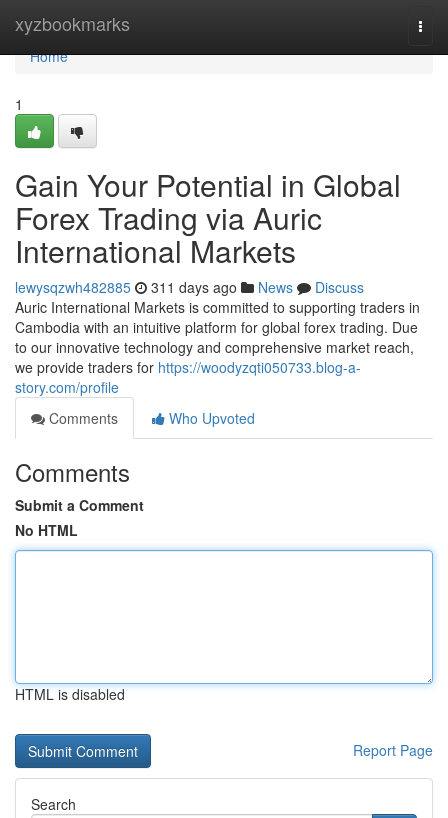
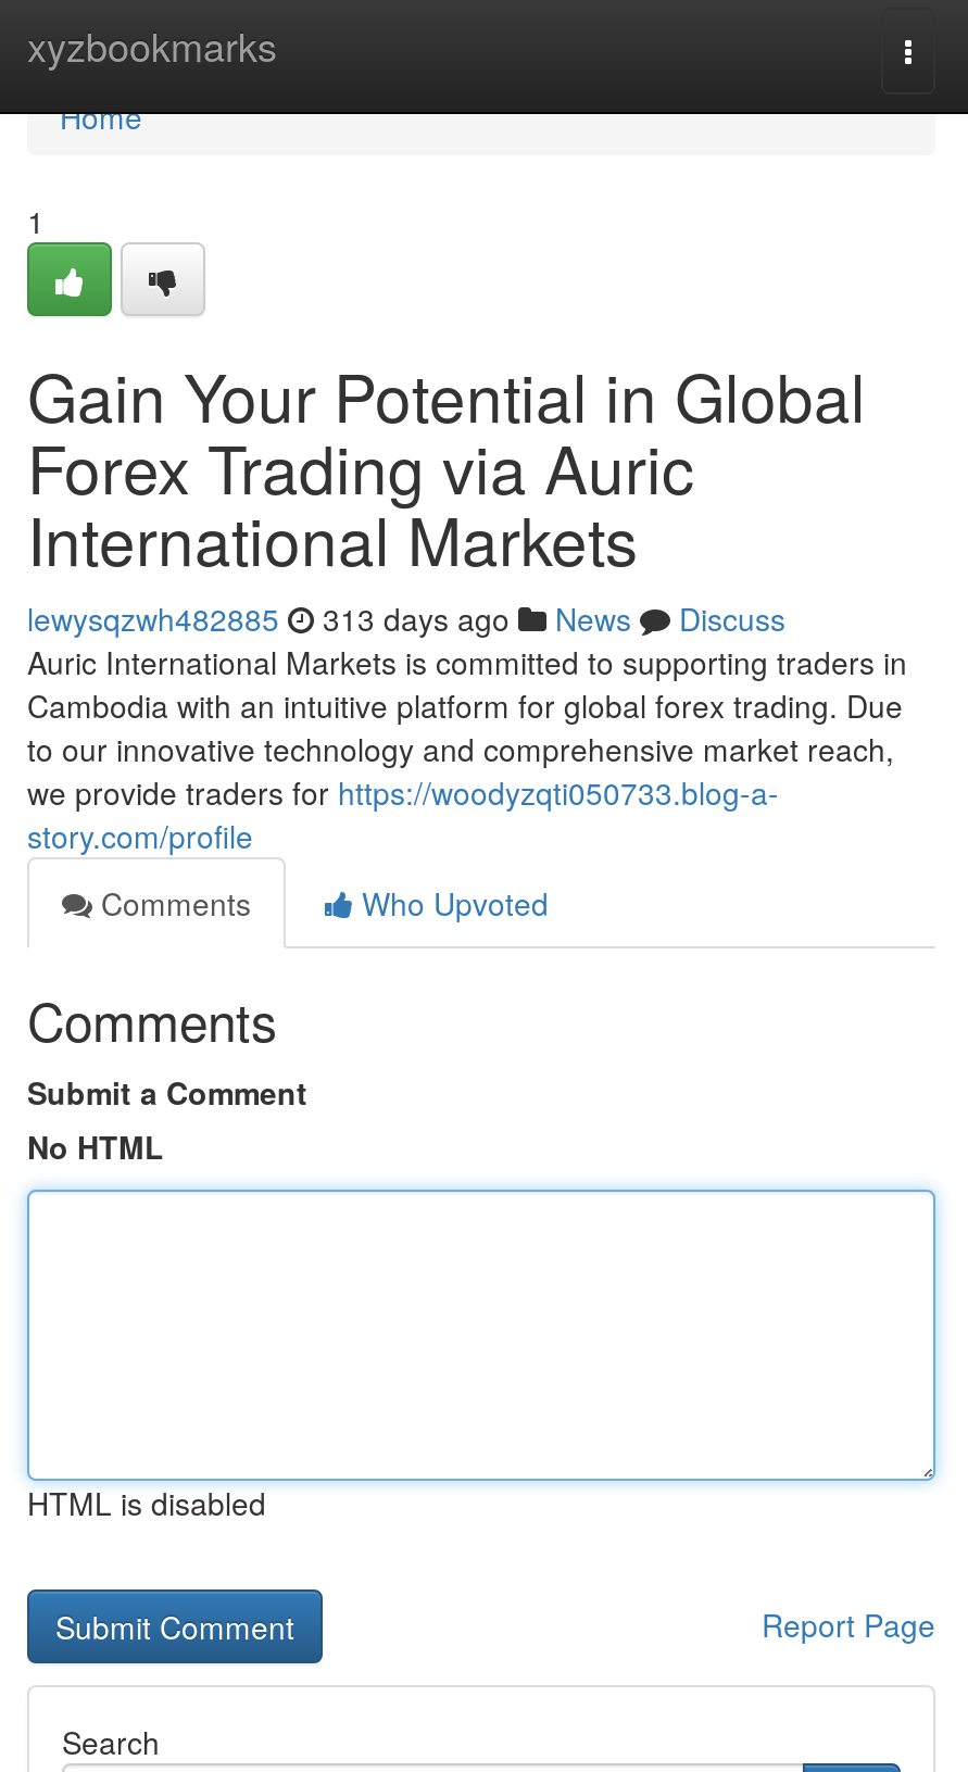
- lewysqzwh482885 311 days ago News Discuss
+ lewysqzwh482885 313 days ago News Discuss
